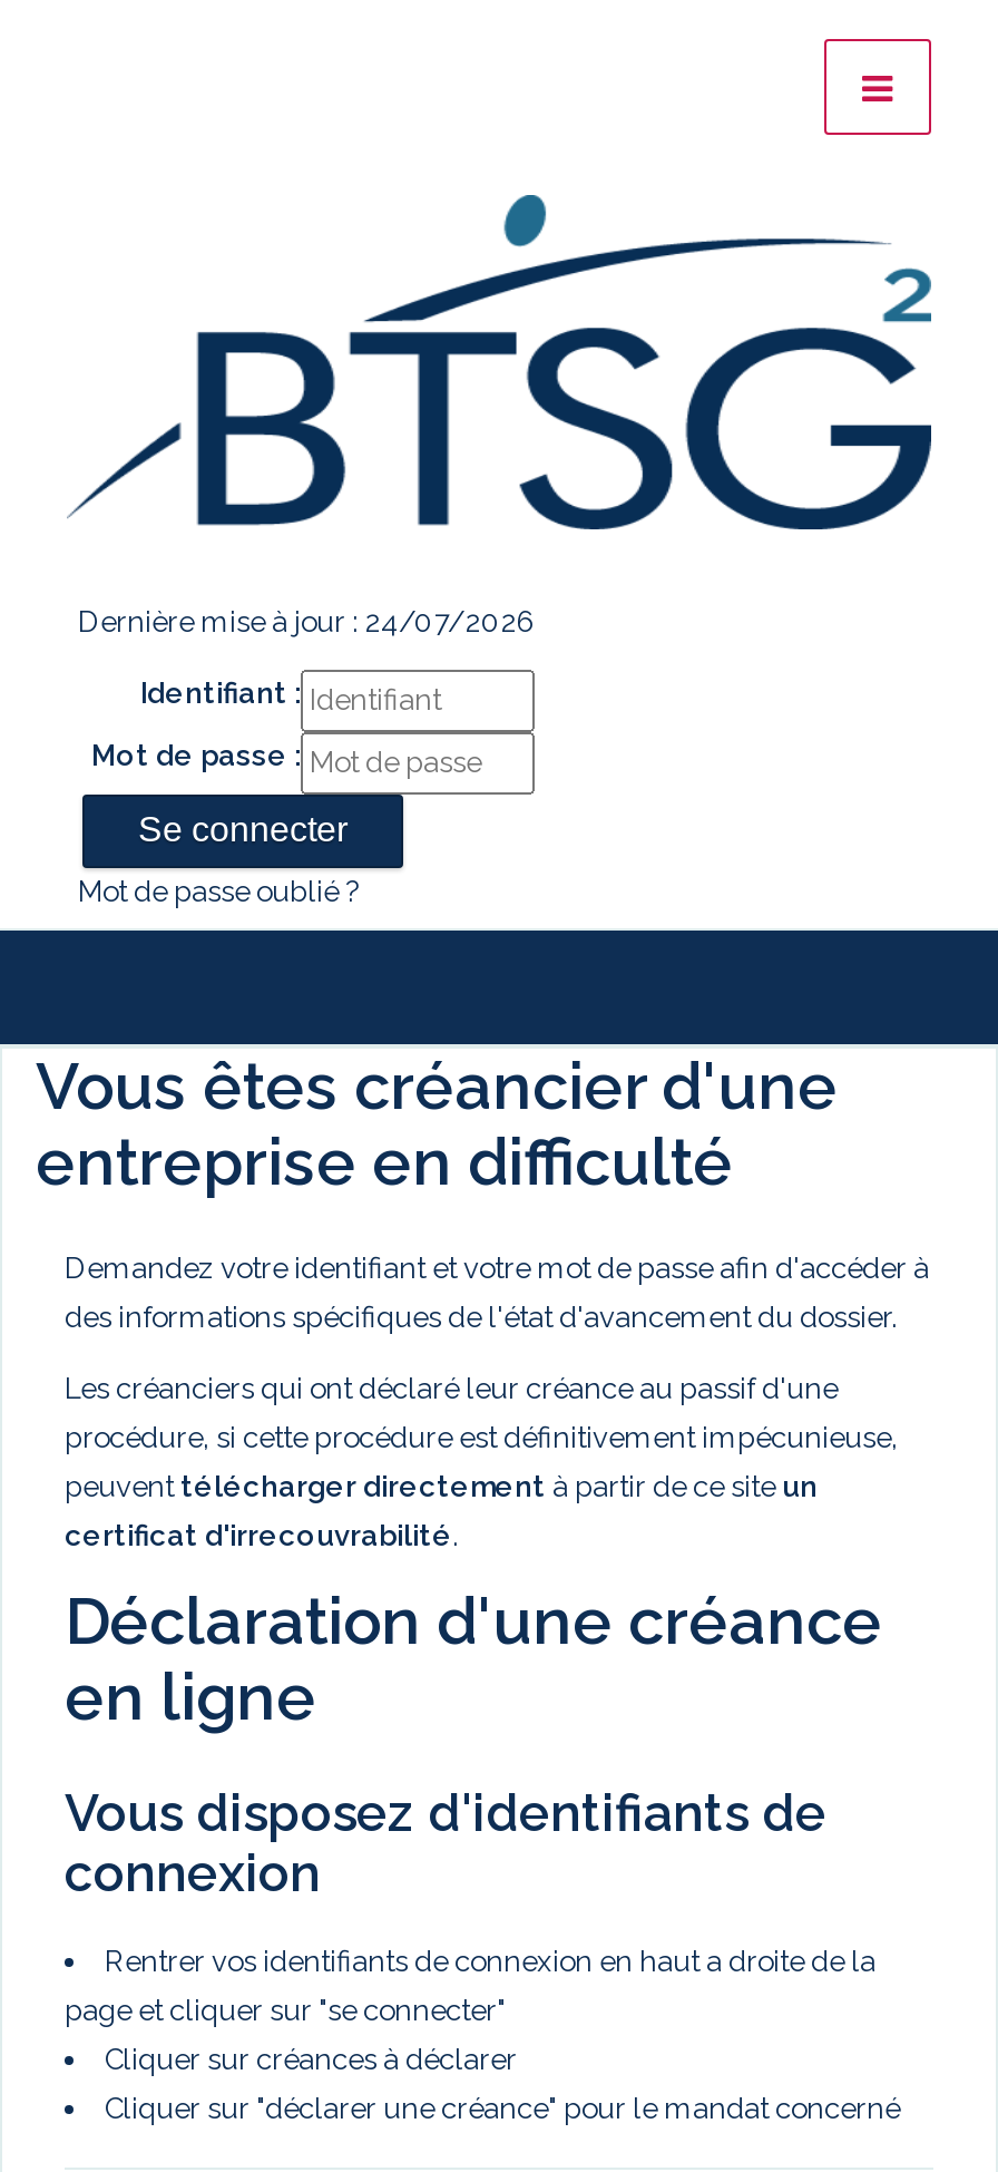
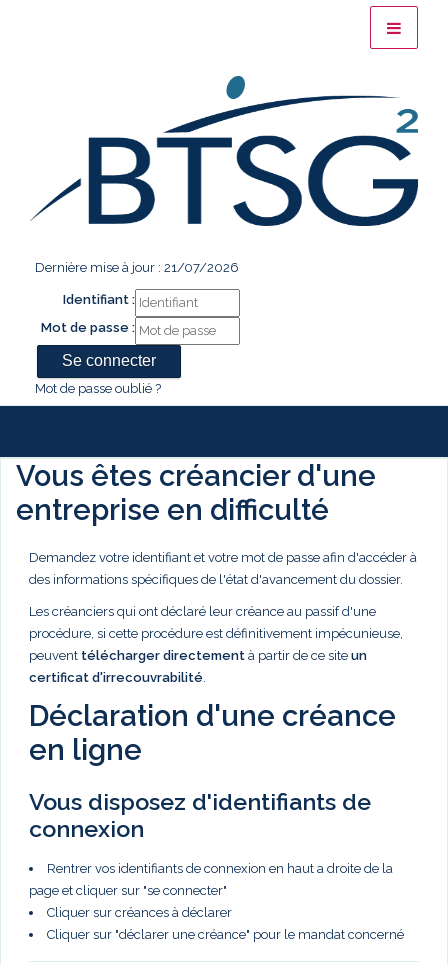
- Dernière mise à jour : 24/07/2026
+ Dernière mise à jour : 21/07/2026
